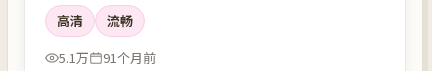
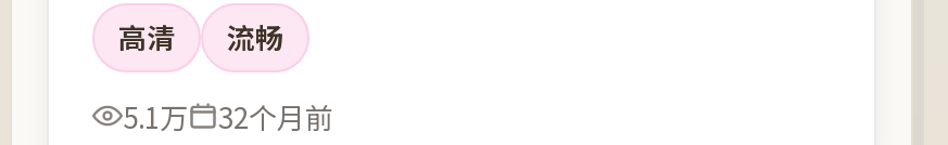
- 5.1万 91个月前
+ 5.1万 32个月前
